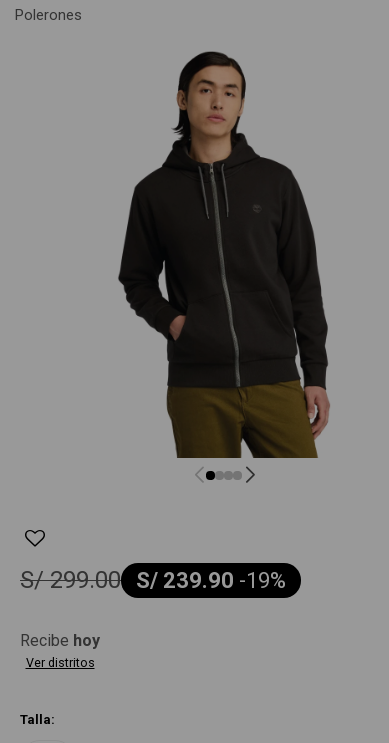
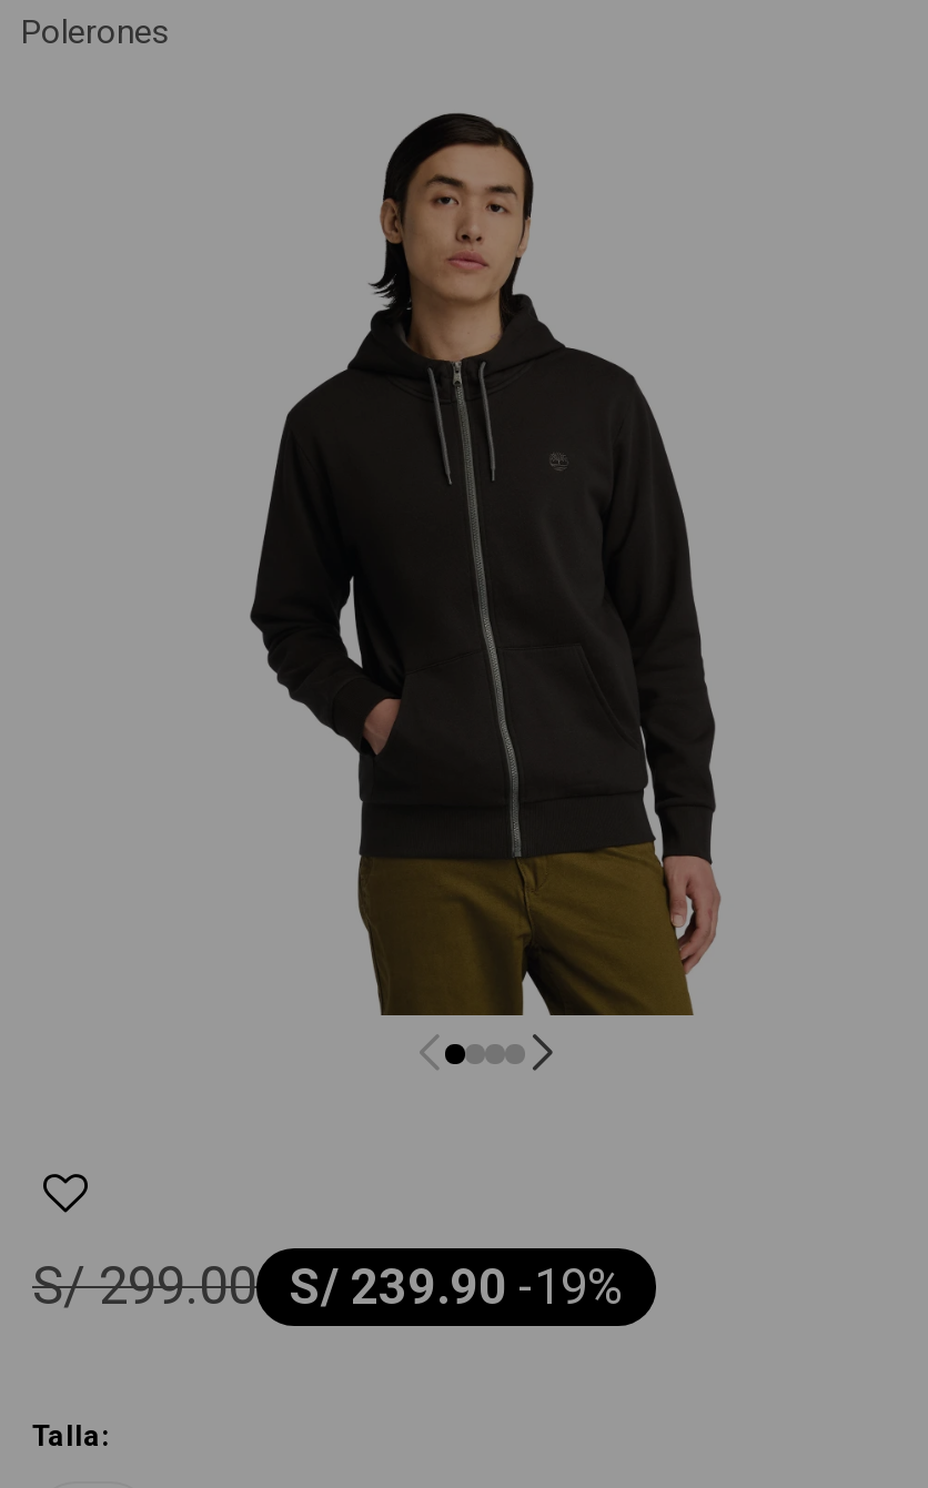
- Recibe hoy
- Ver distritos
